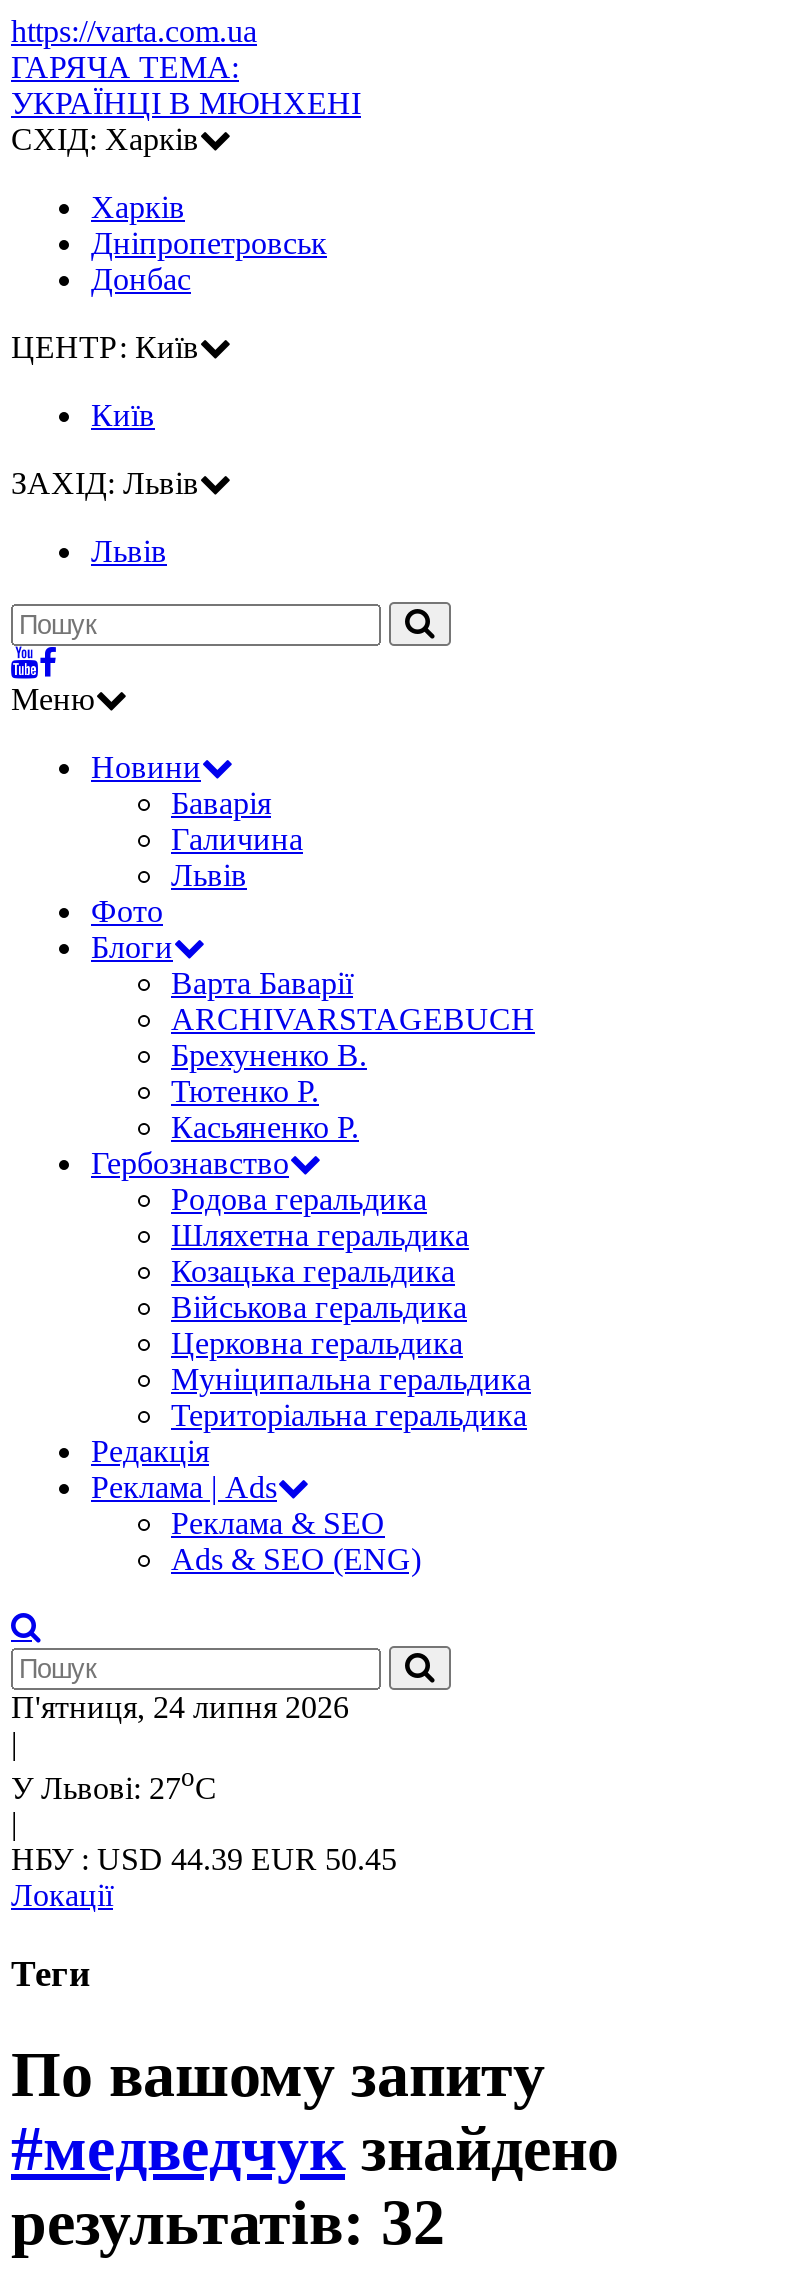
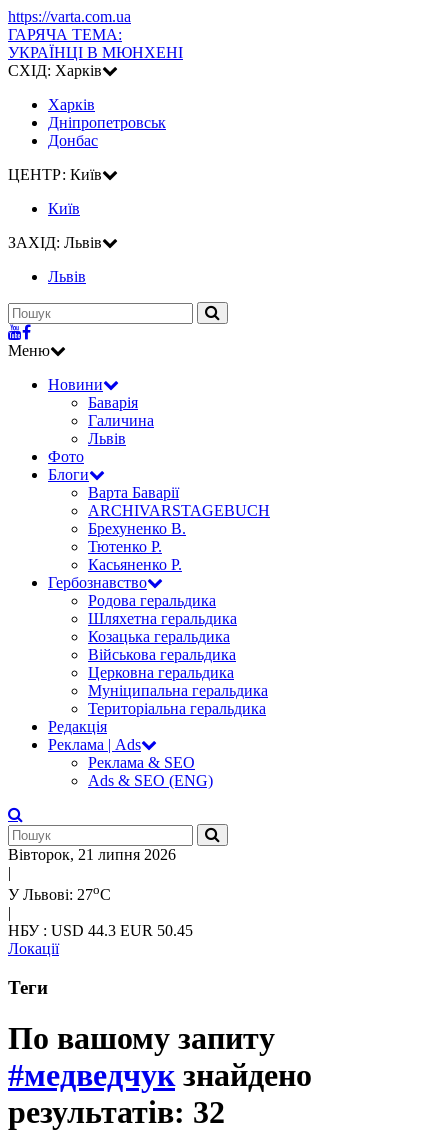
- П'ятниця, 24 липня 2026
+ Вівторок, 21 липня 2026

- НБУ : USD 44.39 EUR 50.45
+ НБУ : USD 44.3 EUR 50.45
